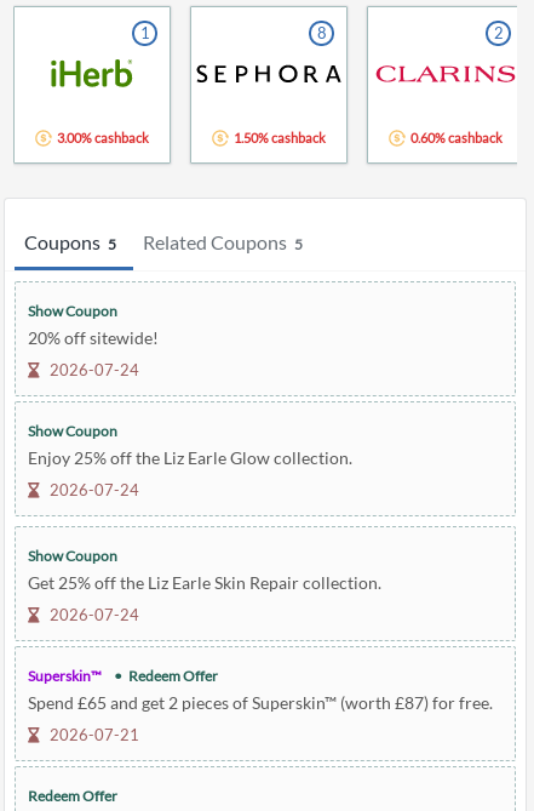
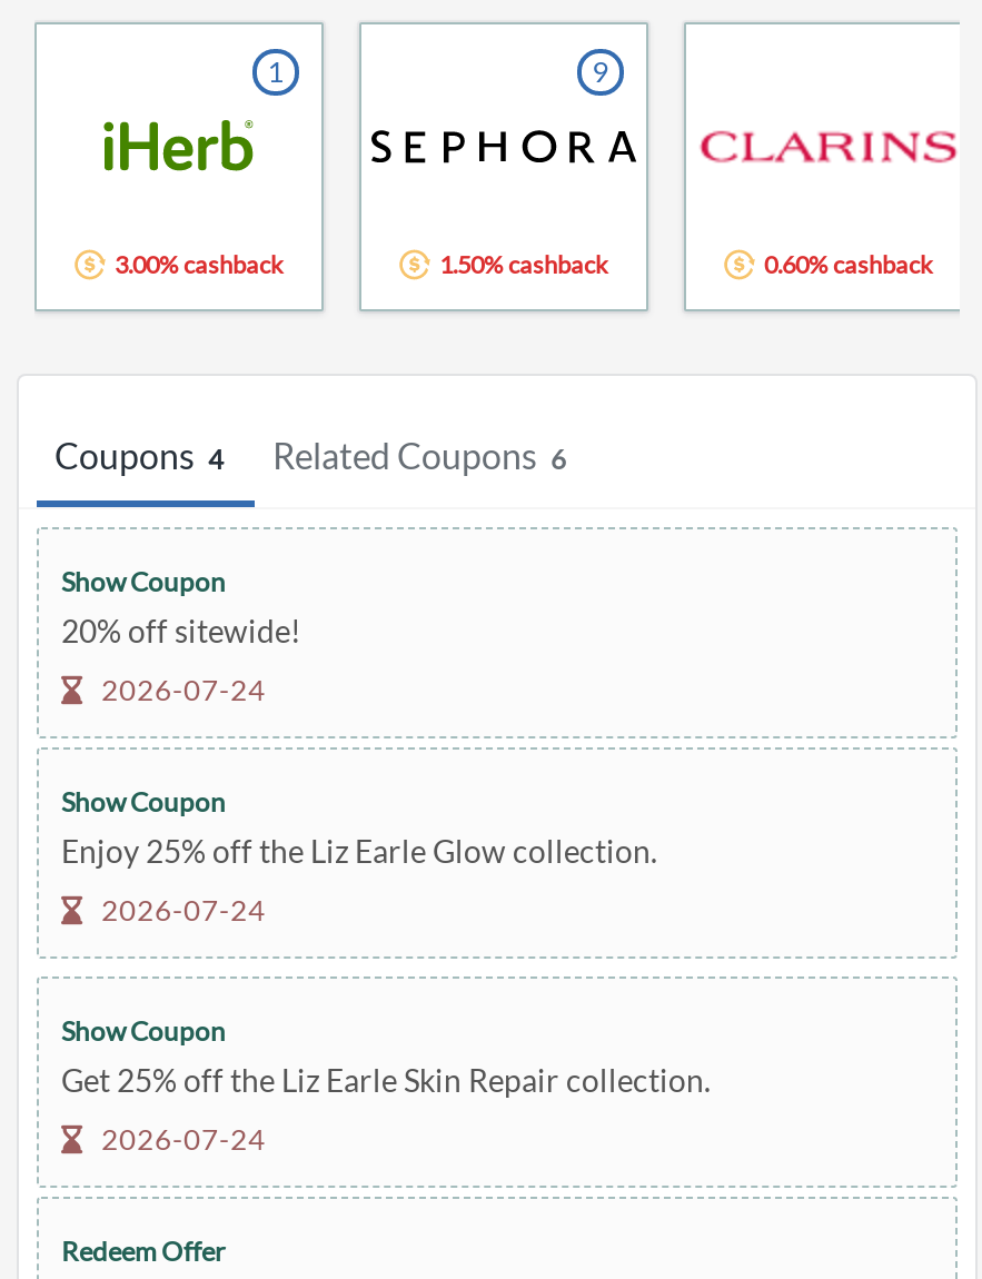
- 8
+ 9

- 2

- Coupons 5
+ Coupons 4

- Related Coupons 5
+ Related Coupons 6

- Superskin™
- Redeem Offer
- Spend £65 and get 2 pieces of Superskin™ (worth £87) for free.
- 2026-07-21
